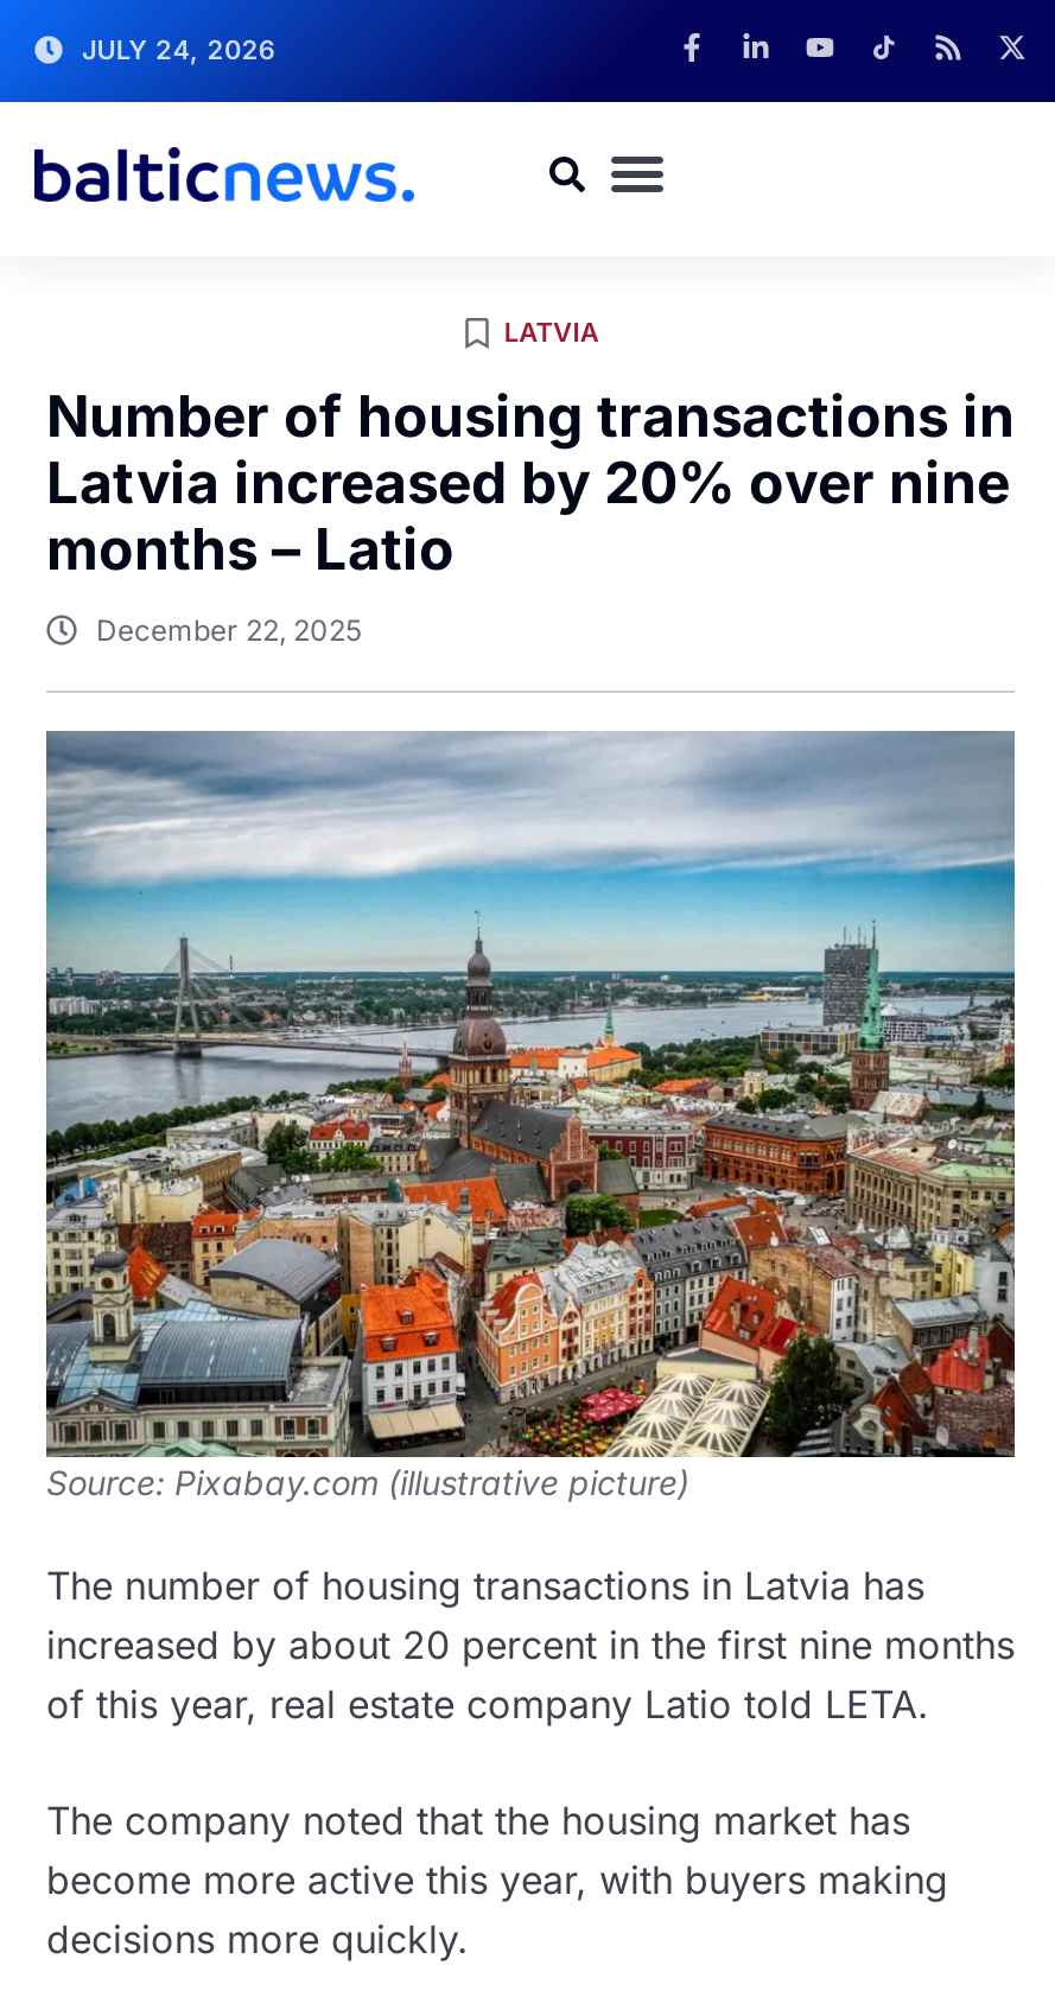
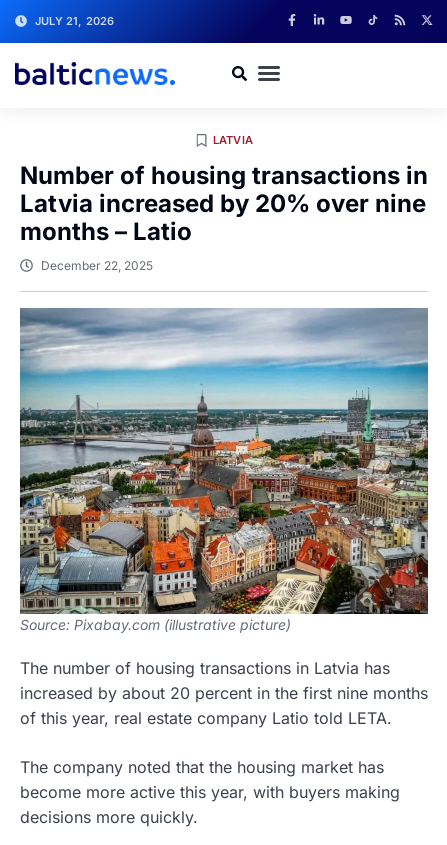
- JULY 24, 2026
+ JULY 21, 2026
